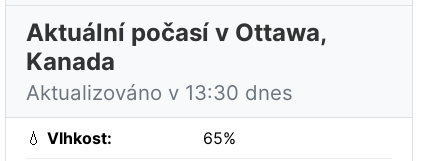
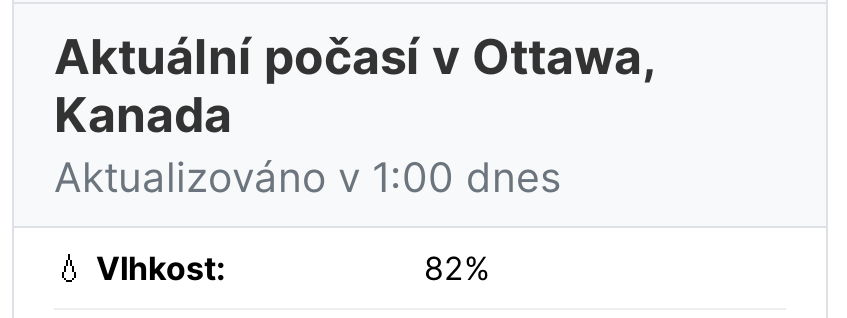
- Aktualizováno v 13:30 dnes
+ Aktualizováno v 1:00 dnes

- 65%
+ 82%
